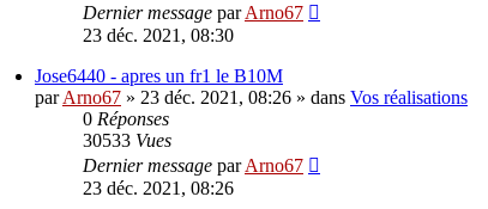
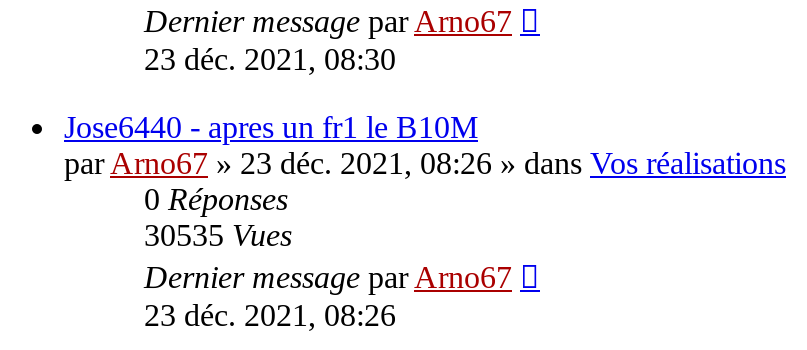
- 30533 Vues
+ 30535 Vues
